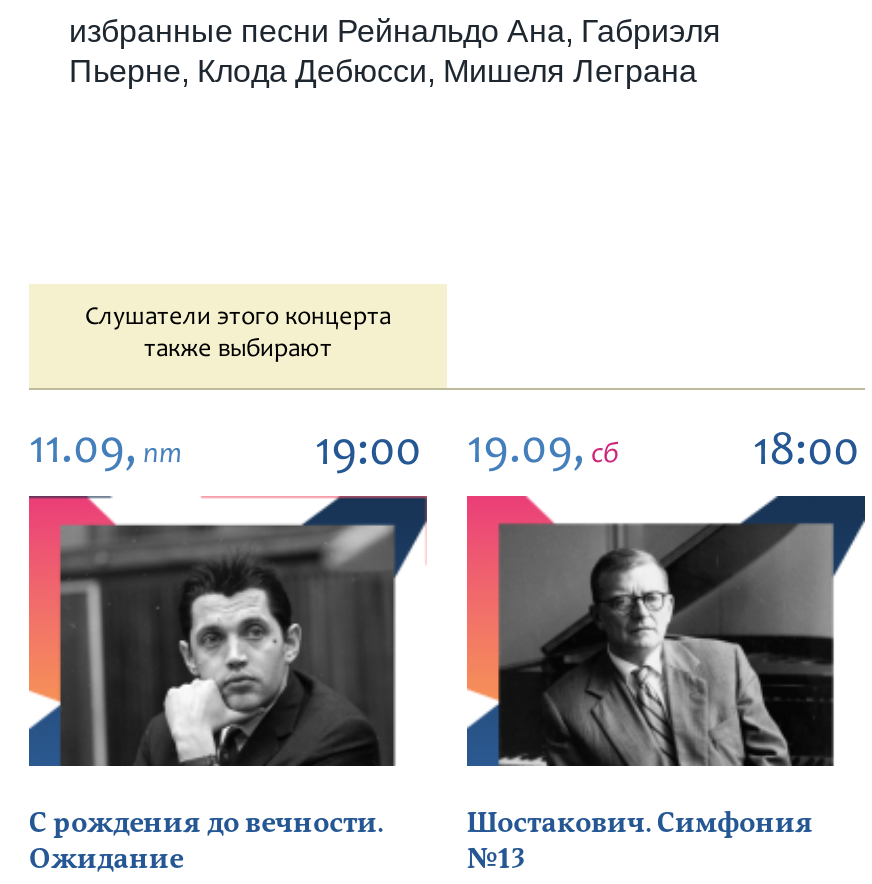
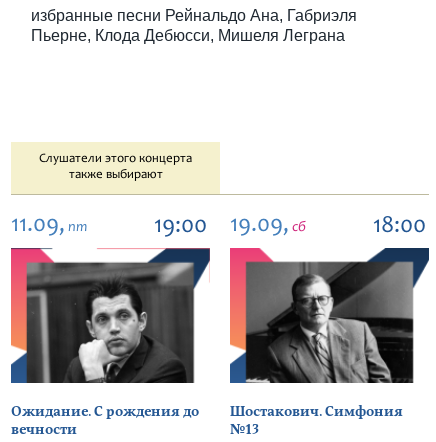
- С рождения до вечности.
- Ожидание
+ Ожидание. С рождения до
+ вечности
